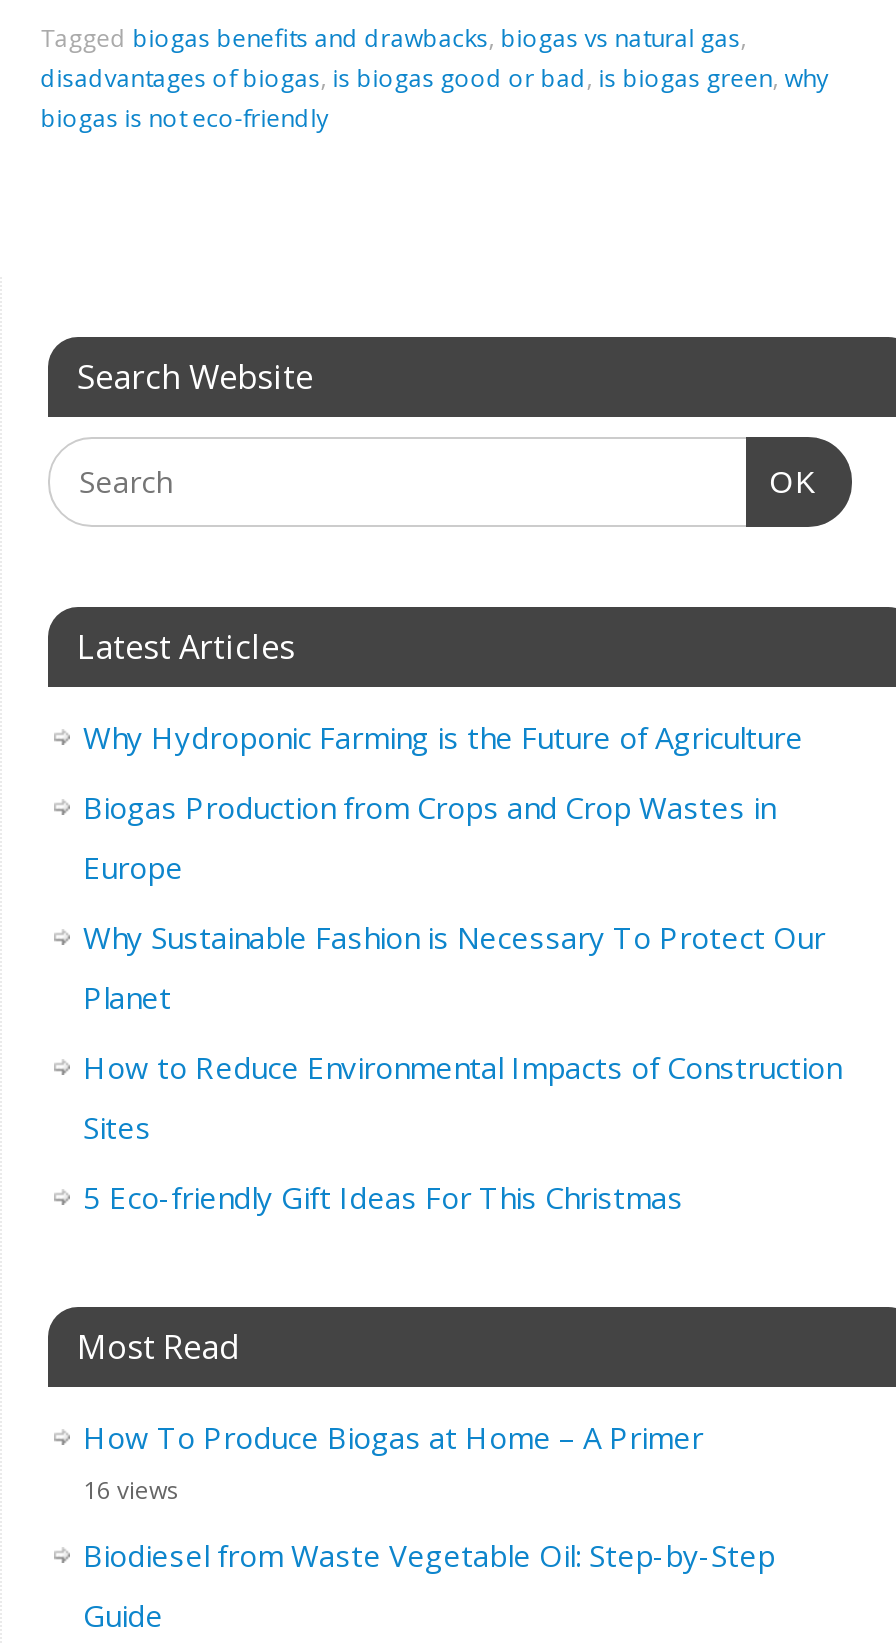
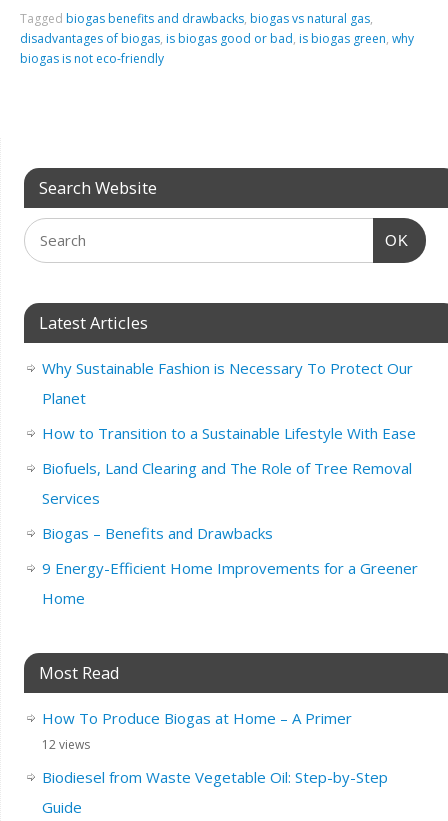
- Why Hydroponic Farming is the Future of Agriculture
- Biogas Production from Crops and Crop Wastes in
- Europe

moved up: Why Sustainable Fashion is Necessary To Protect Our | Planet

- How to Reduce Environmental Impacts of Construction
- Sites
- 5 Eco-friendly Gift Ideas For This Christmas
+ How to Transition to a Sustainable Lifestyle With Ease
+ Biofuels, Land Clearing and The Role of Tree Removal
+ Services
+ Biogas – Benefits and Drawbacks
+ 9 Energy-Efficient Home Improvements for a Greener
+ Home

- 16 views
+ 12 views
